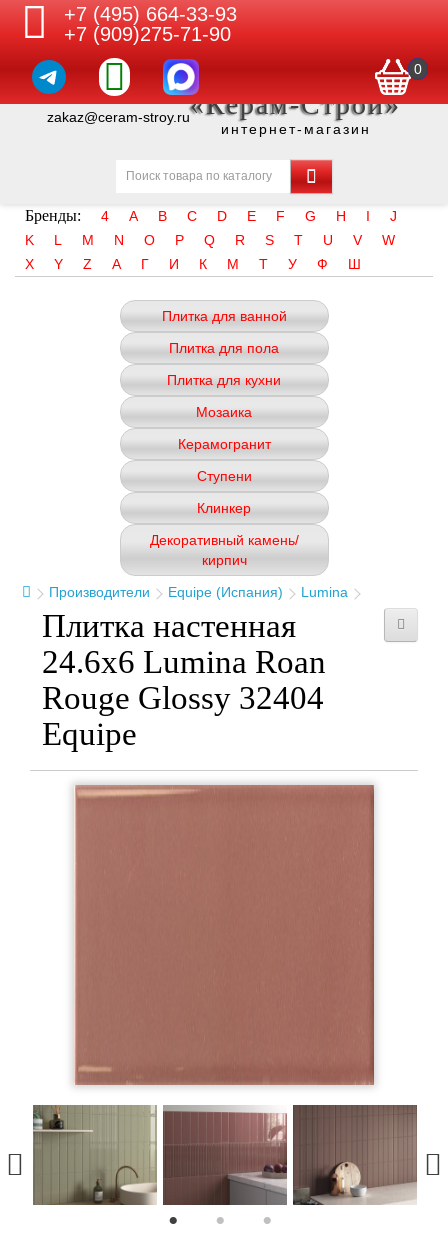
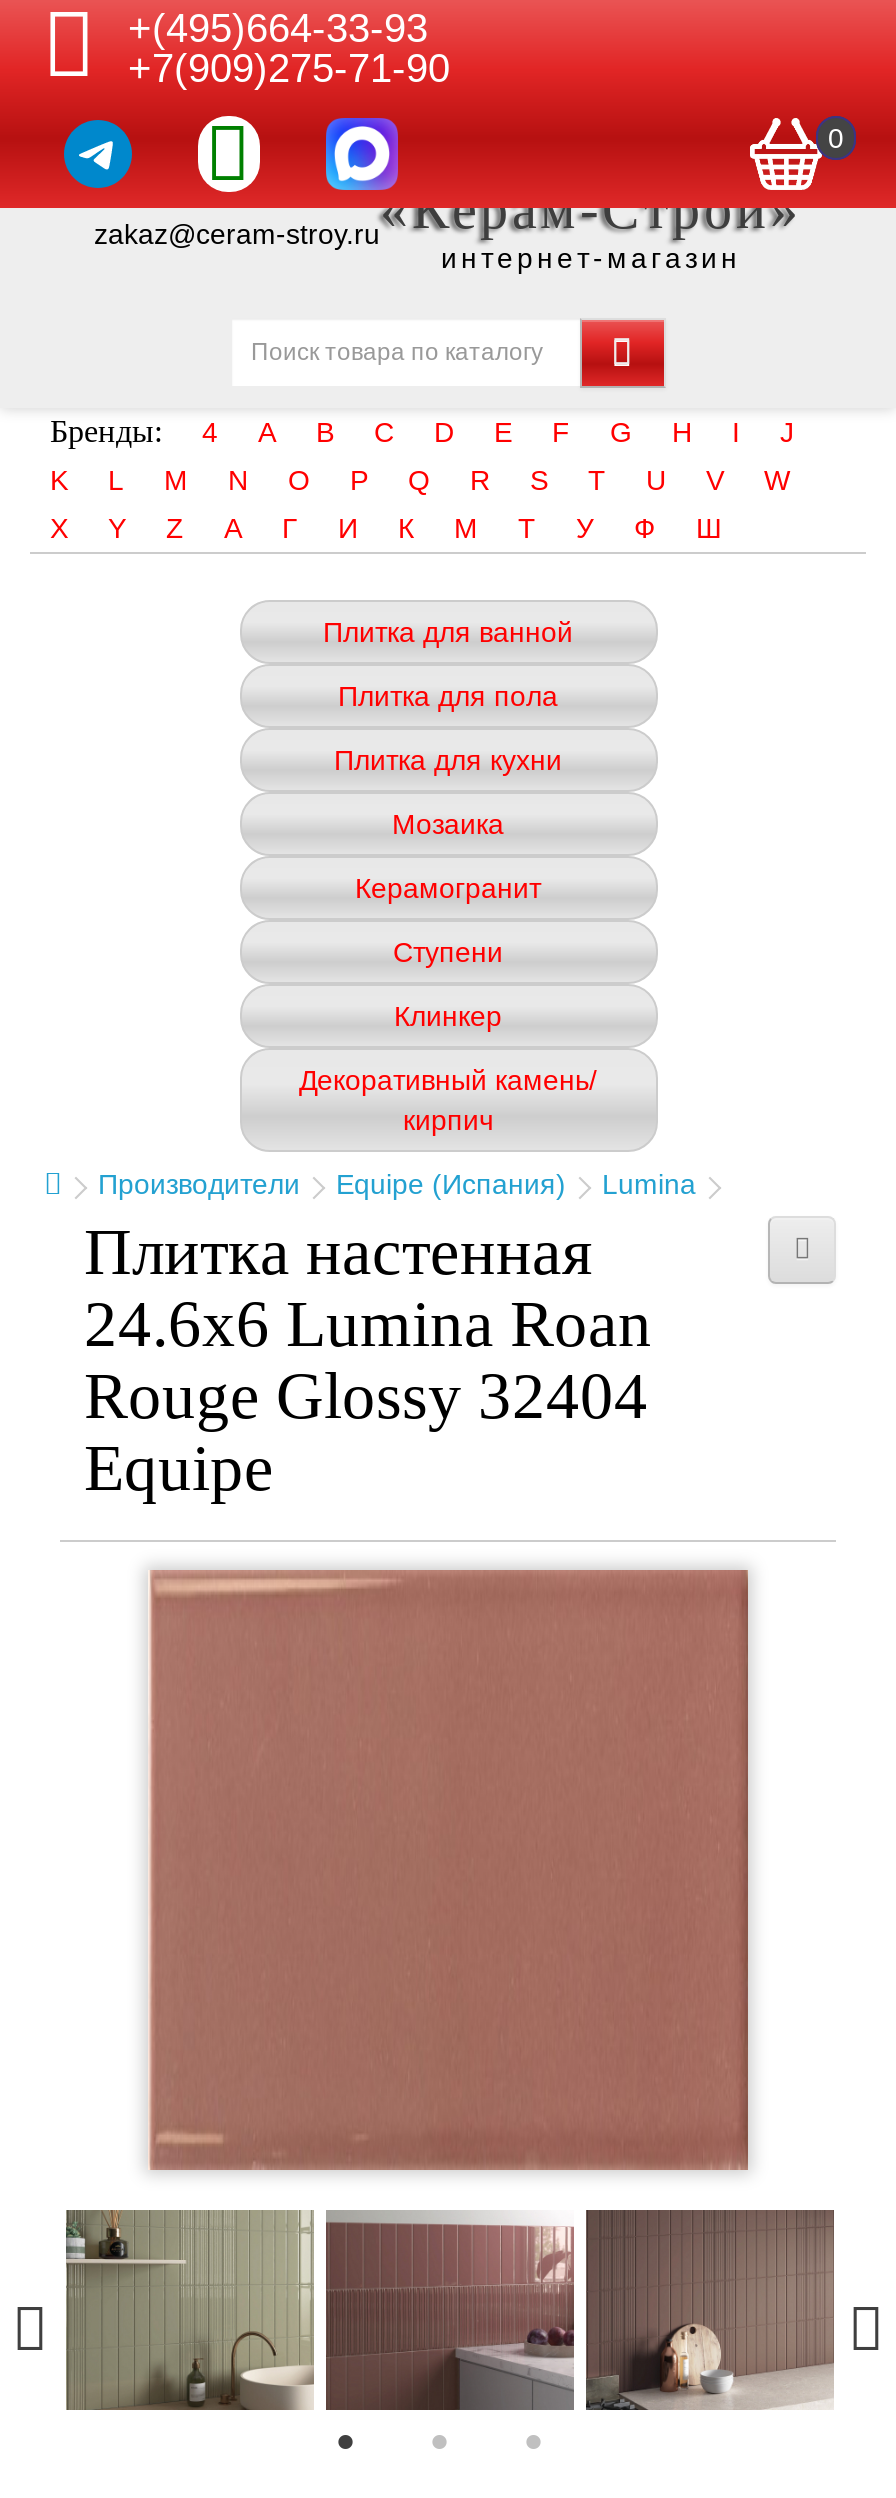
- +7 (495) 664-33-93
- +7 (909)275-71-90
+ +(495)664-33-93
+ +7(909)275-71-90
